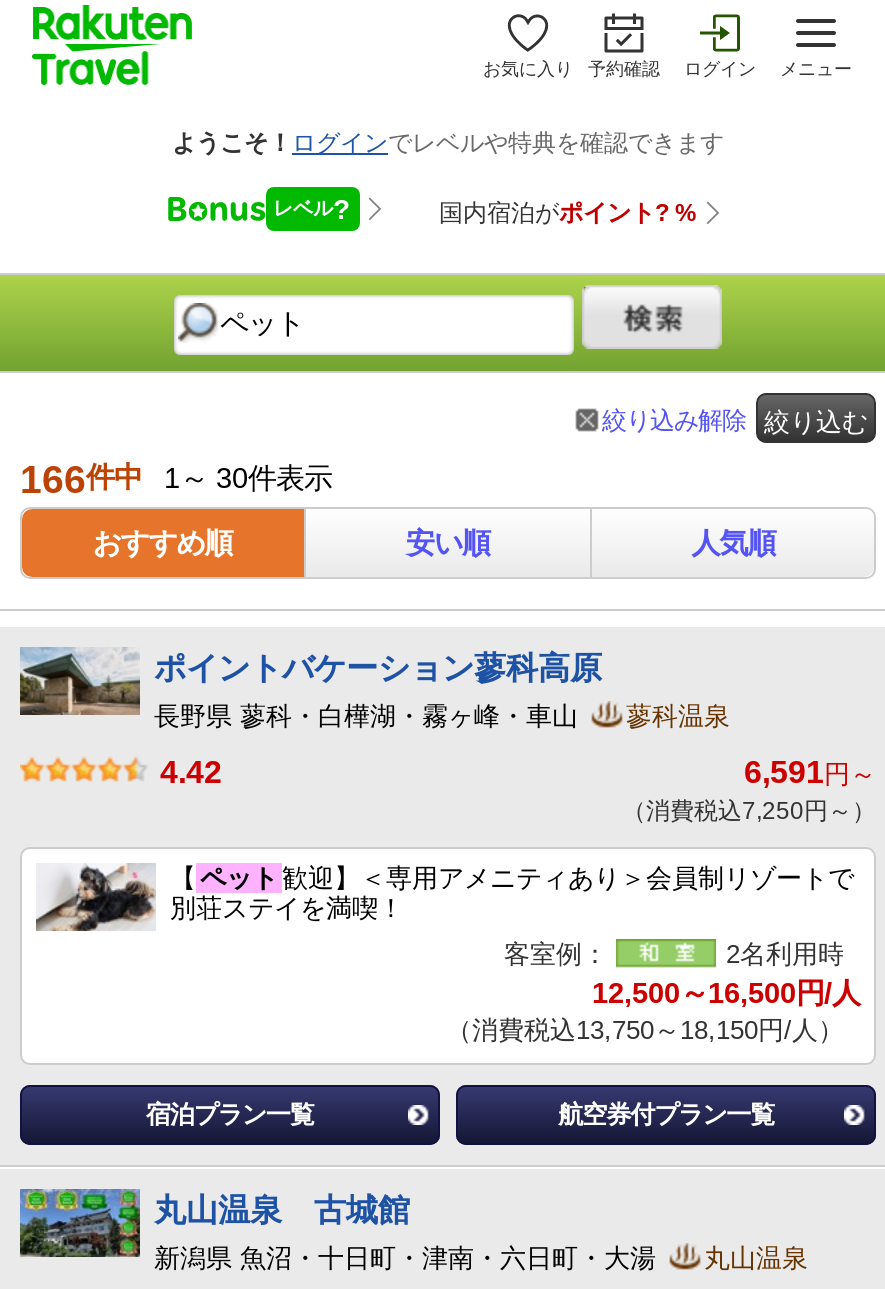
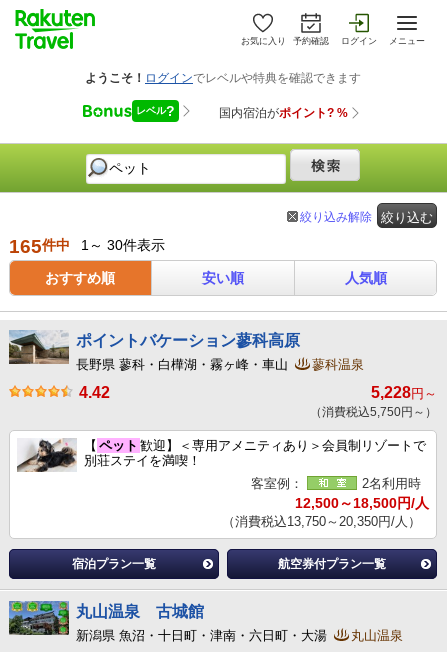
- 166件中 1～ 30件表示
+ 165件中 1～ 30件表示

- 6,591円～
+ 5,228円～

- （消費税込7,250円～）
+ （消費税込5,750円～）

- 12,500～16,500円/人
+ 12,500～18,500円/人

- （消費税込13,750～18,150円/人）
+ （消費税込13,750～20,350円/人）
